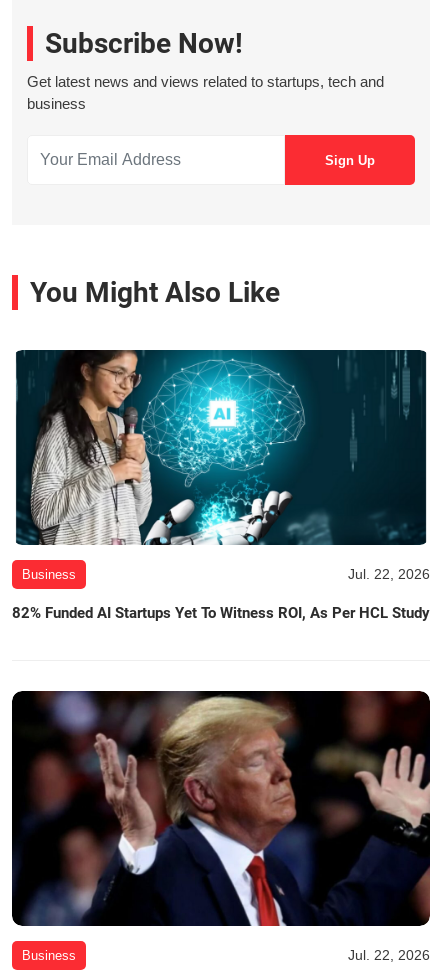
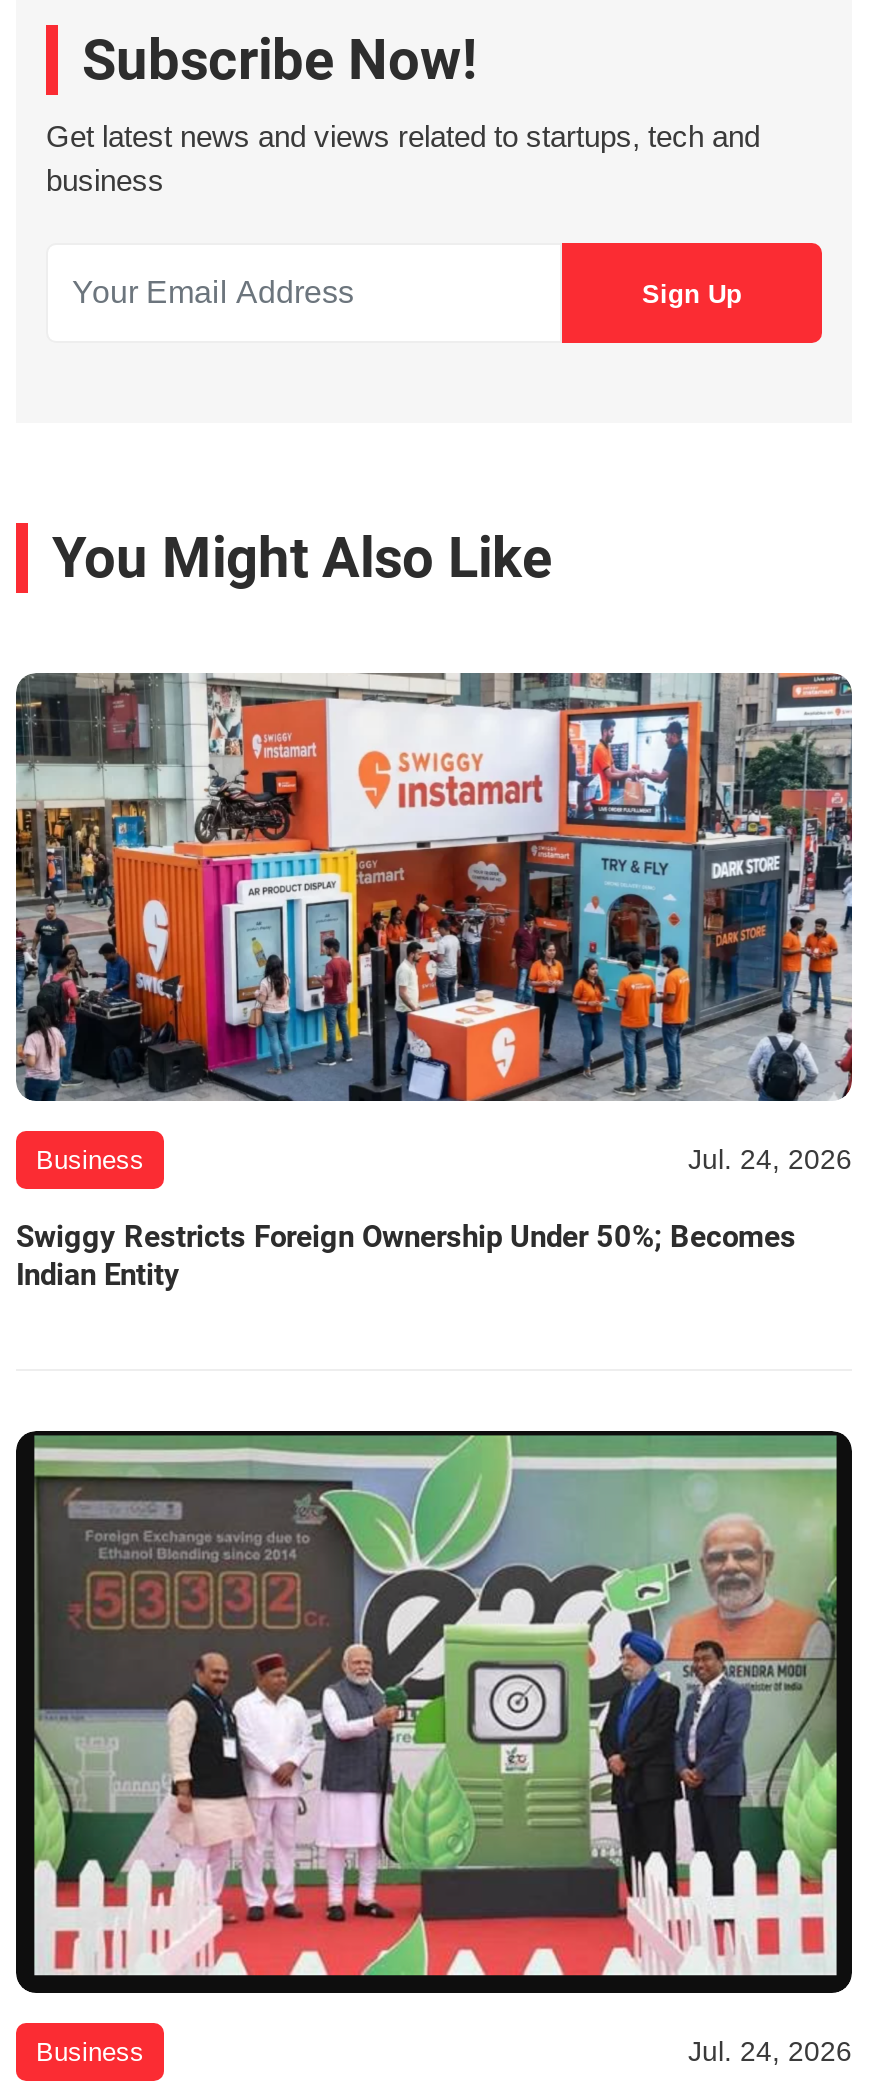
- [image]
- Jul. 22, 2026
+ [image]
+ Jul. 24, 2026

- 82% Funded AI Startups Yet To Witness ROI, As Per HCL Study
+ Swiggy Restricts Foreign Ownership Under 50%; Becomes
+ Indian Entity

- [image]
- Jul. 22, 2026
+ [image]
+ Jul. 24, 2026
